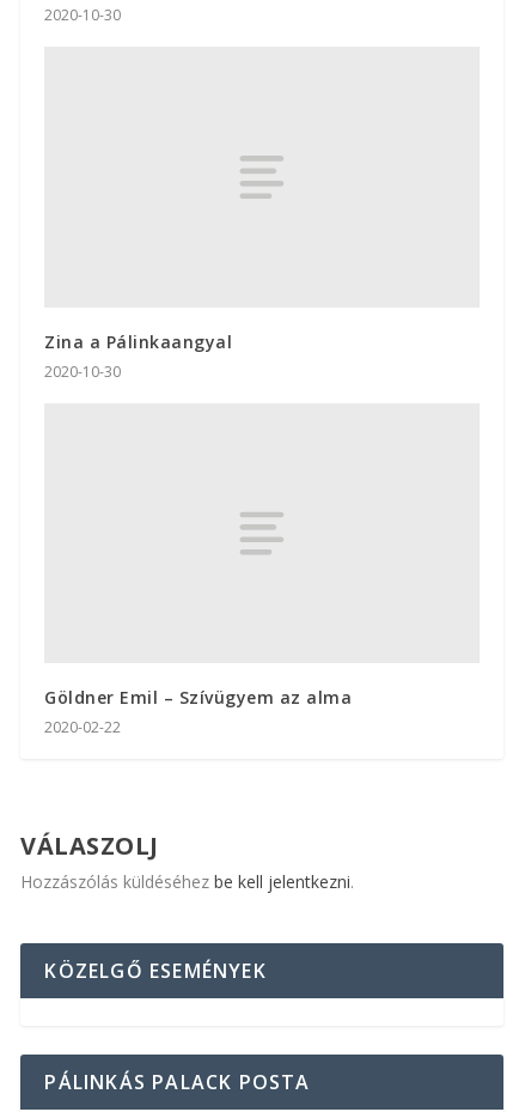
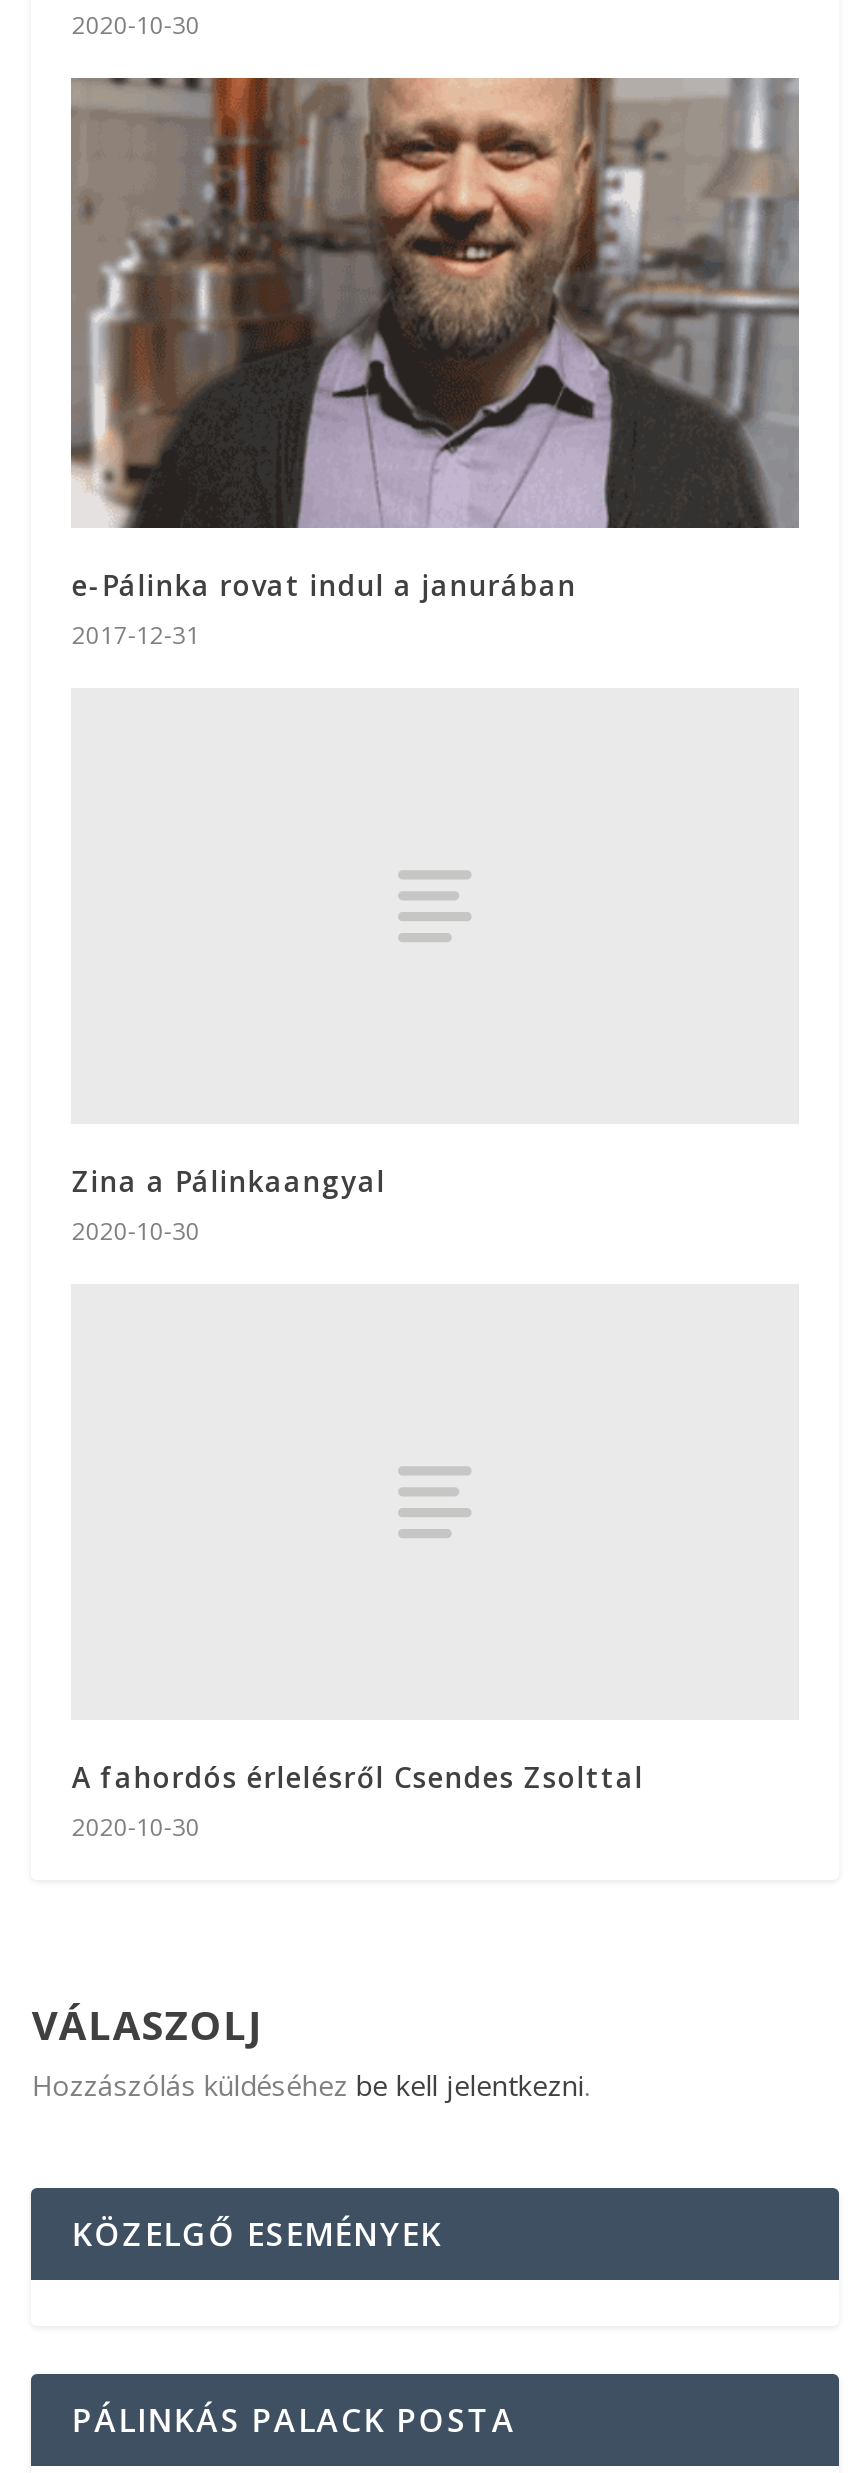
+ [image]
+ e-Pálinka rovat indul a janurában
+ 2017-12-31

- Göldner Emil – Szívügyem az alma
- 2020-02-22
+ A fahordós érlelésről Csendes Zsolttal
+ 2020-10-30
